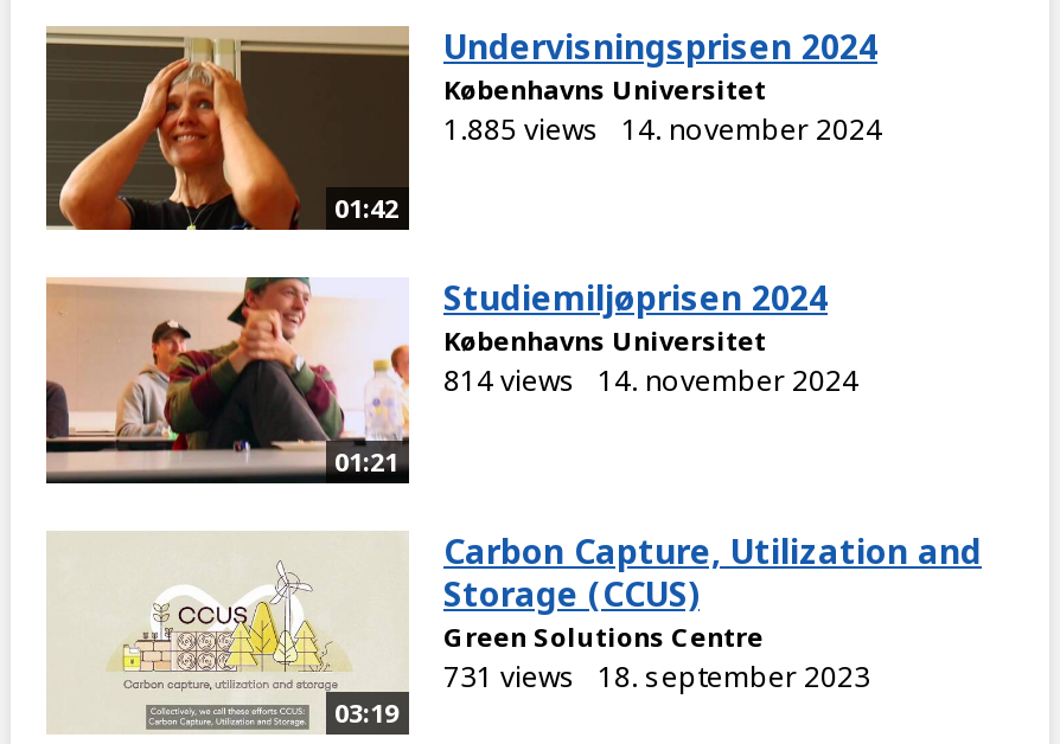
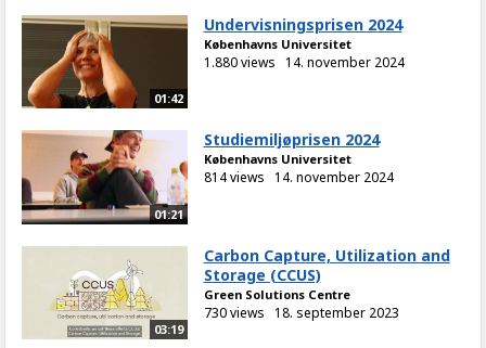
- 1.885 views 14. november 2024
+ 1.880 views 14. november 2024

- 731 views 18. september 2023
+ 730 views 18. september 2023
